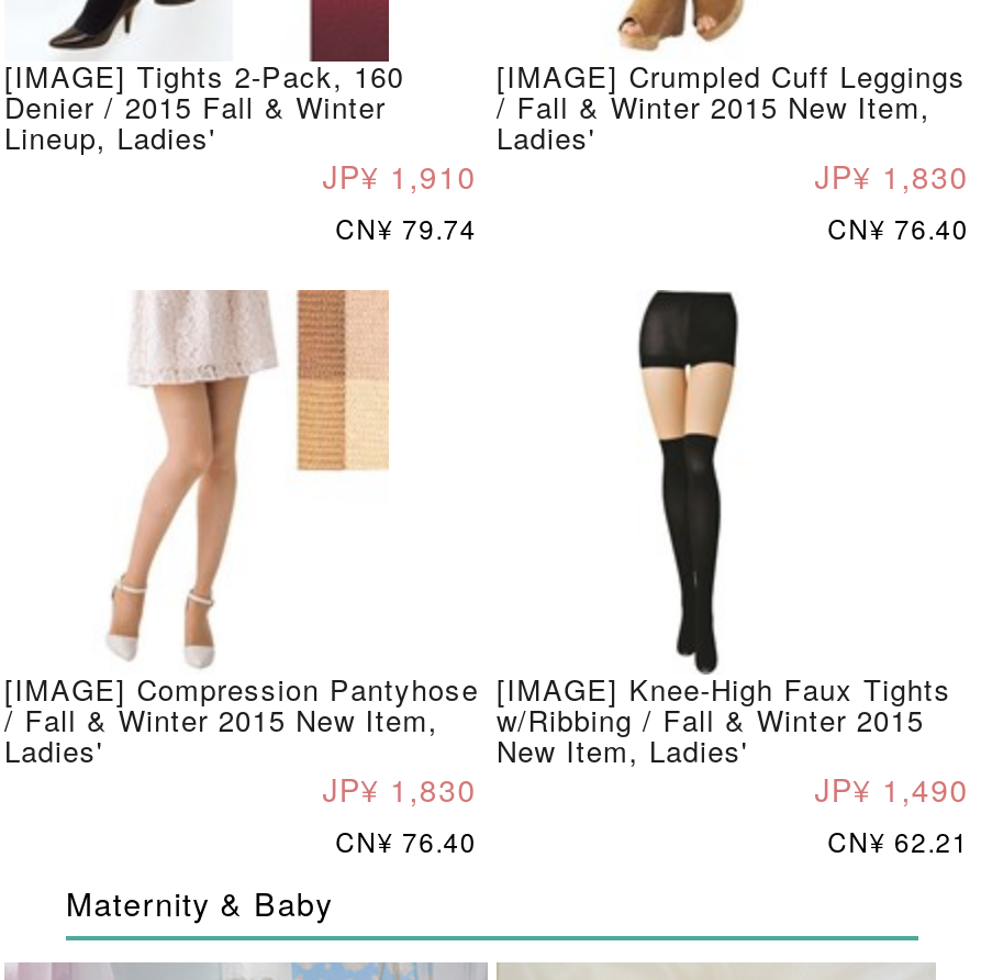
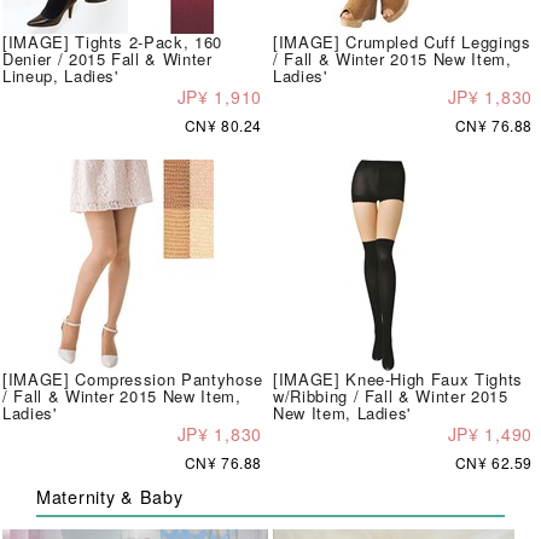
- CN¥ 79.74
+ CN¥ 80.24

- CN¥ 76.40
+ CN¥ 76.88

- CN¥ 76.40
+ CN¥ 76.88

- CN¥ 62.21
+ CN¥ 62.59
